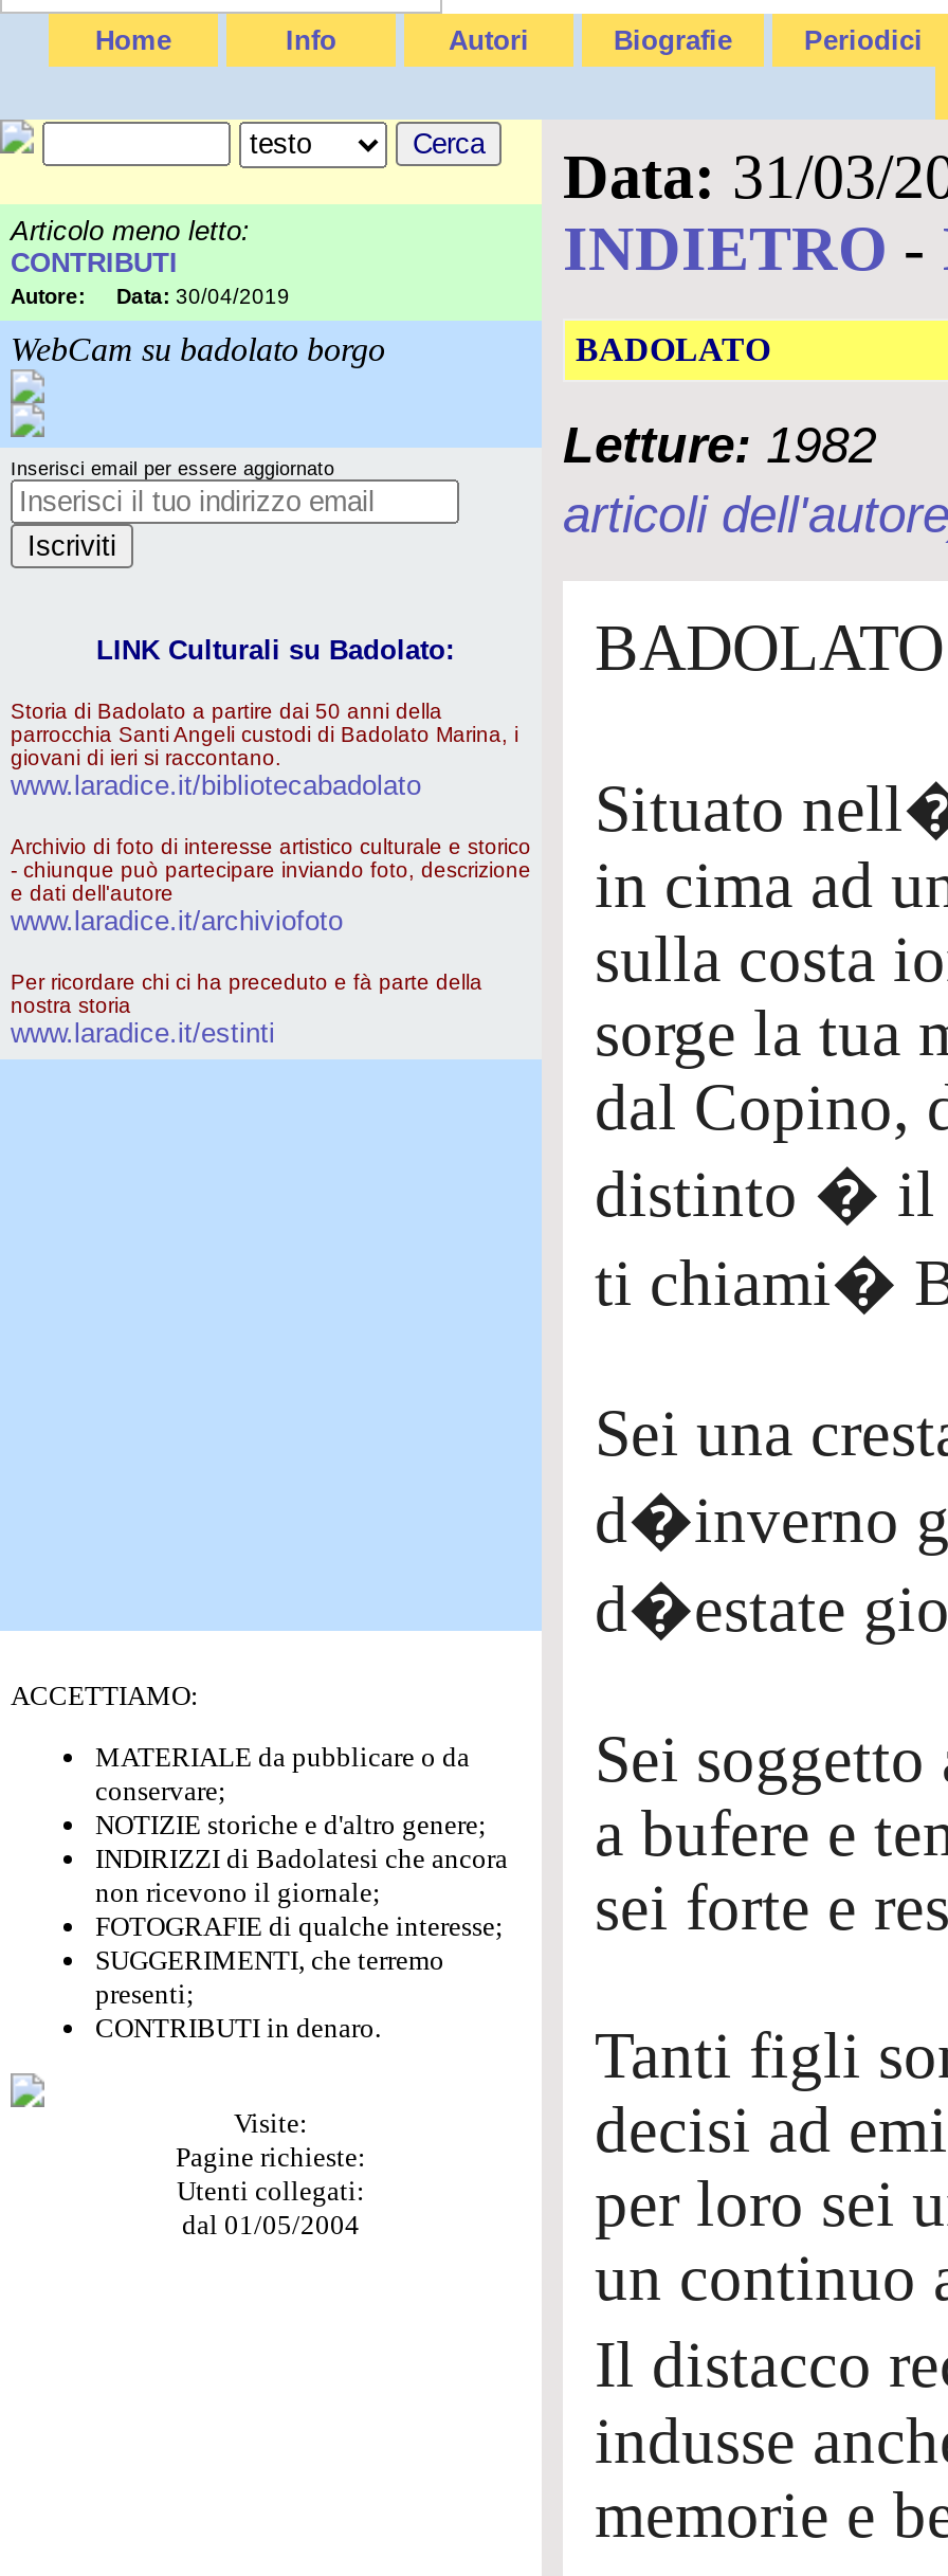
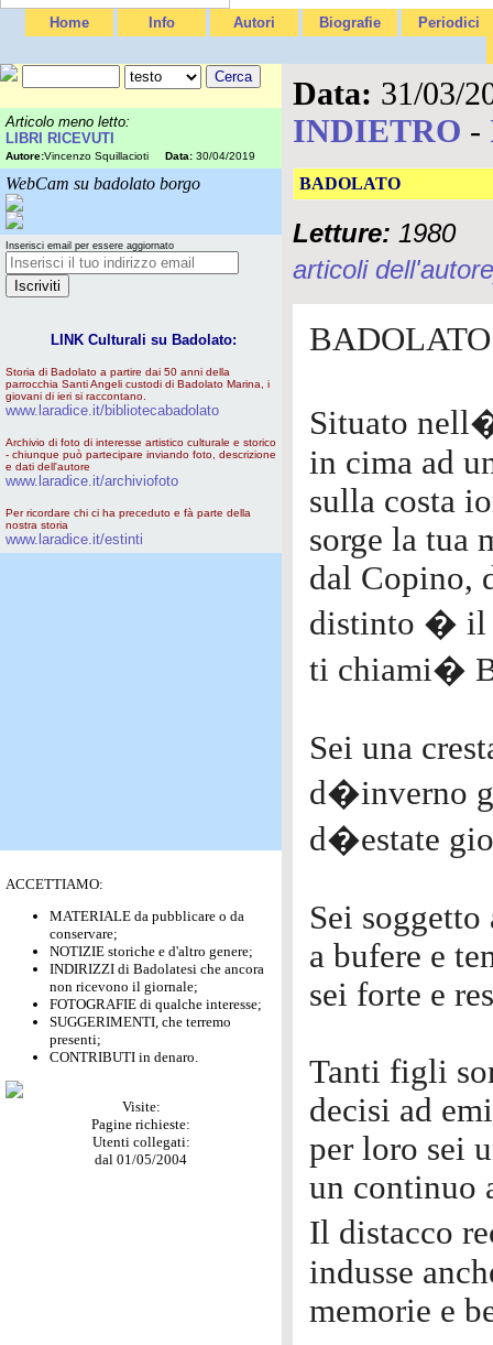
- CONTRIBUTI
- Autore:
- Data: 30/04/2019
+ LIBRI RICEVUTI
+ Autore: Vincenzo Squillacioti Data: 30/04/2019

- Letture: 1982
+ Letture: 1980
